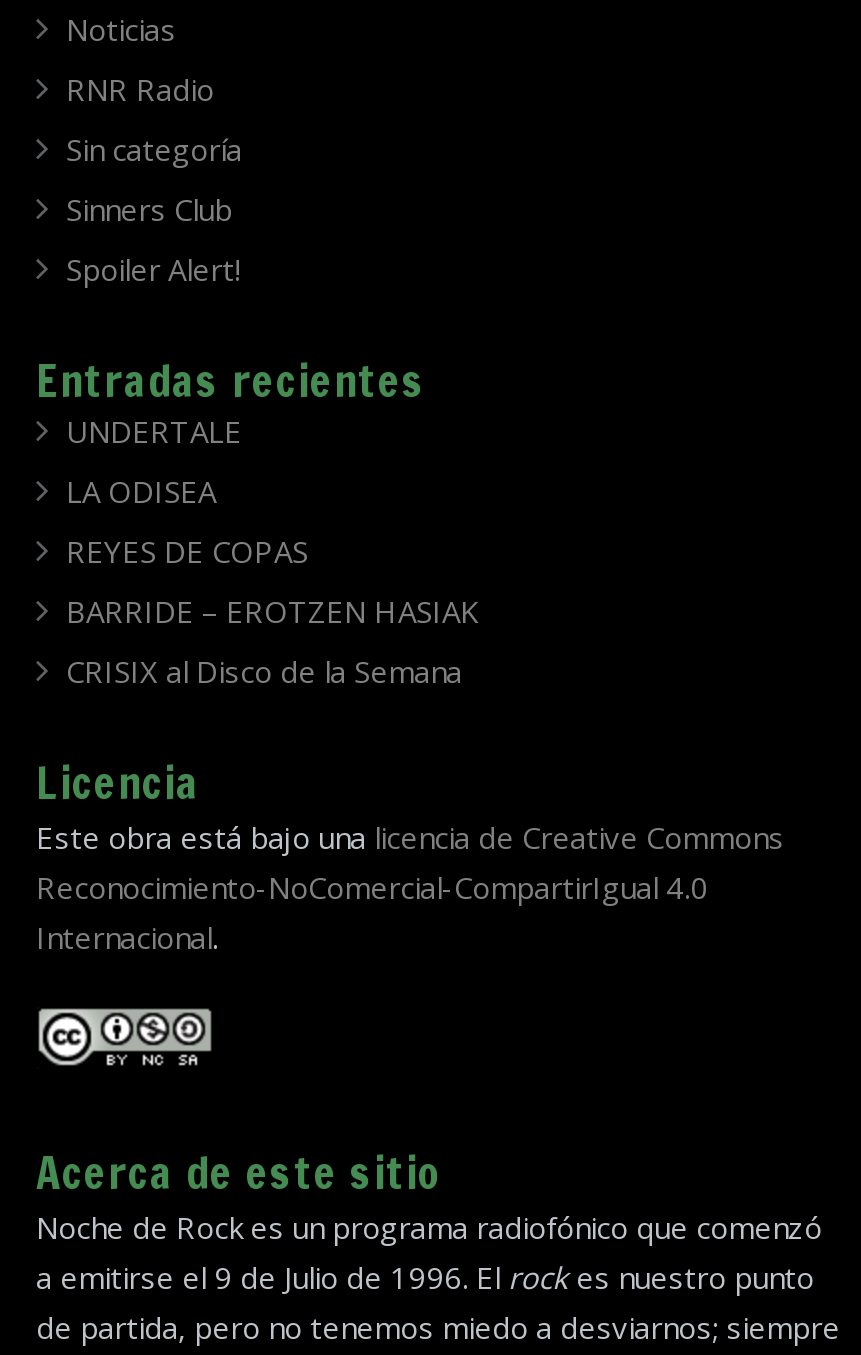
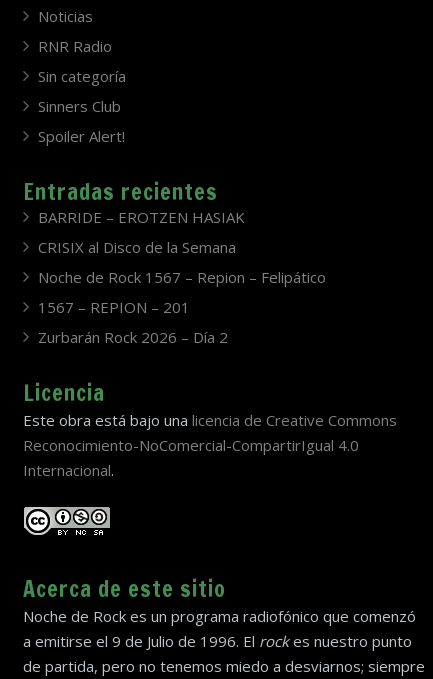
- UNDERTALE
- LA ODISEA
- REYES DE COPAS

moved up: BARRIDE – EROTZEN HASIAK | CRISIX al Disco de la Semana

+ Noche de Rock 1567 – Repion – Felipático
+ 1567 – REPION – 201
+ Zurbarán Rock 2026 – Día 2
